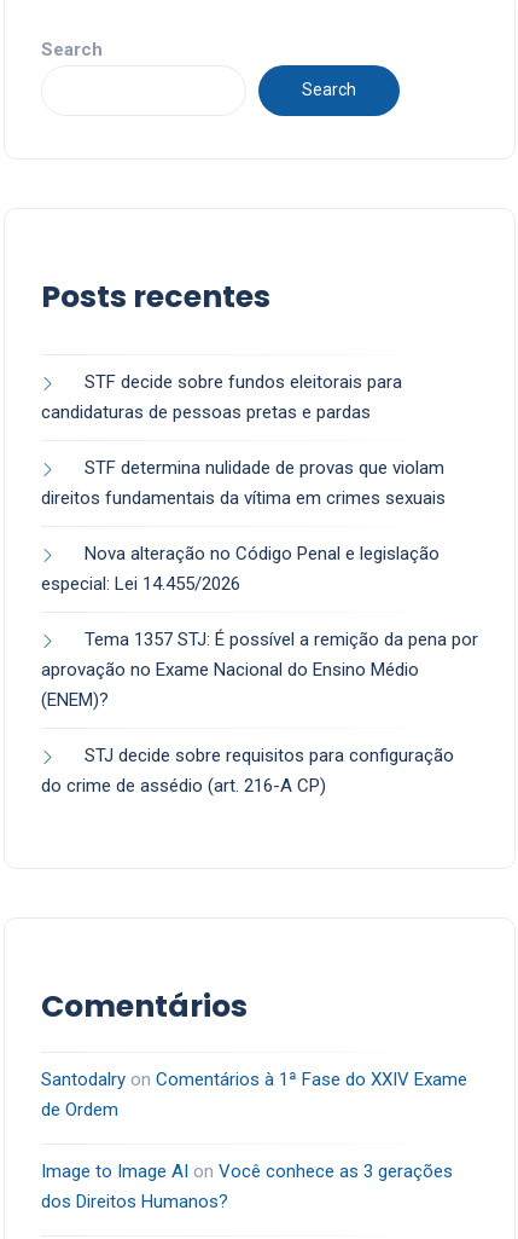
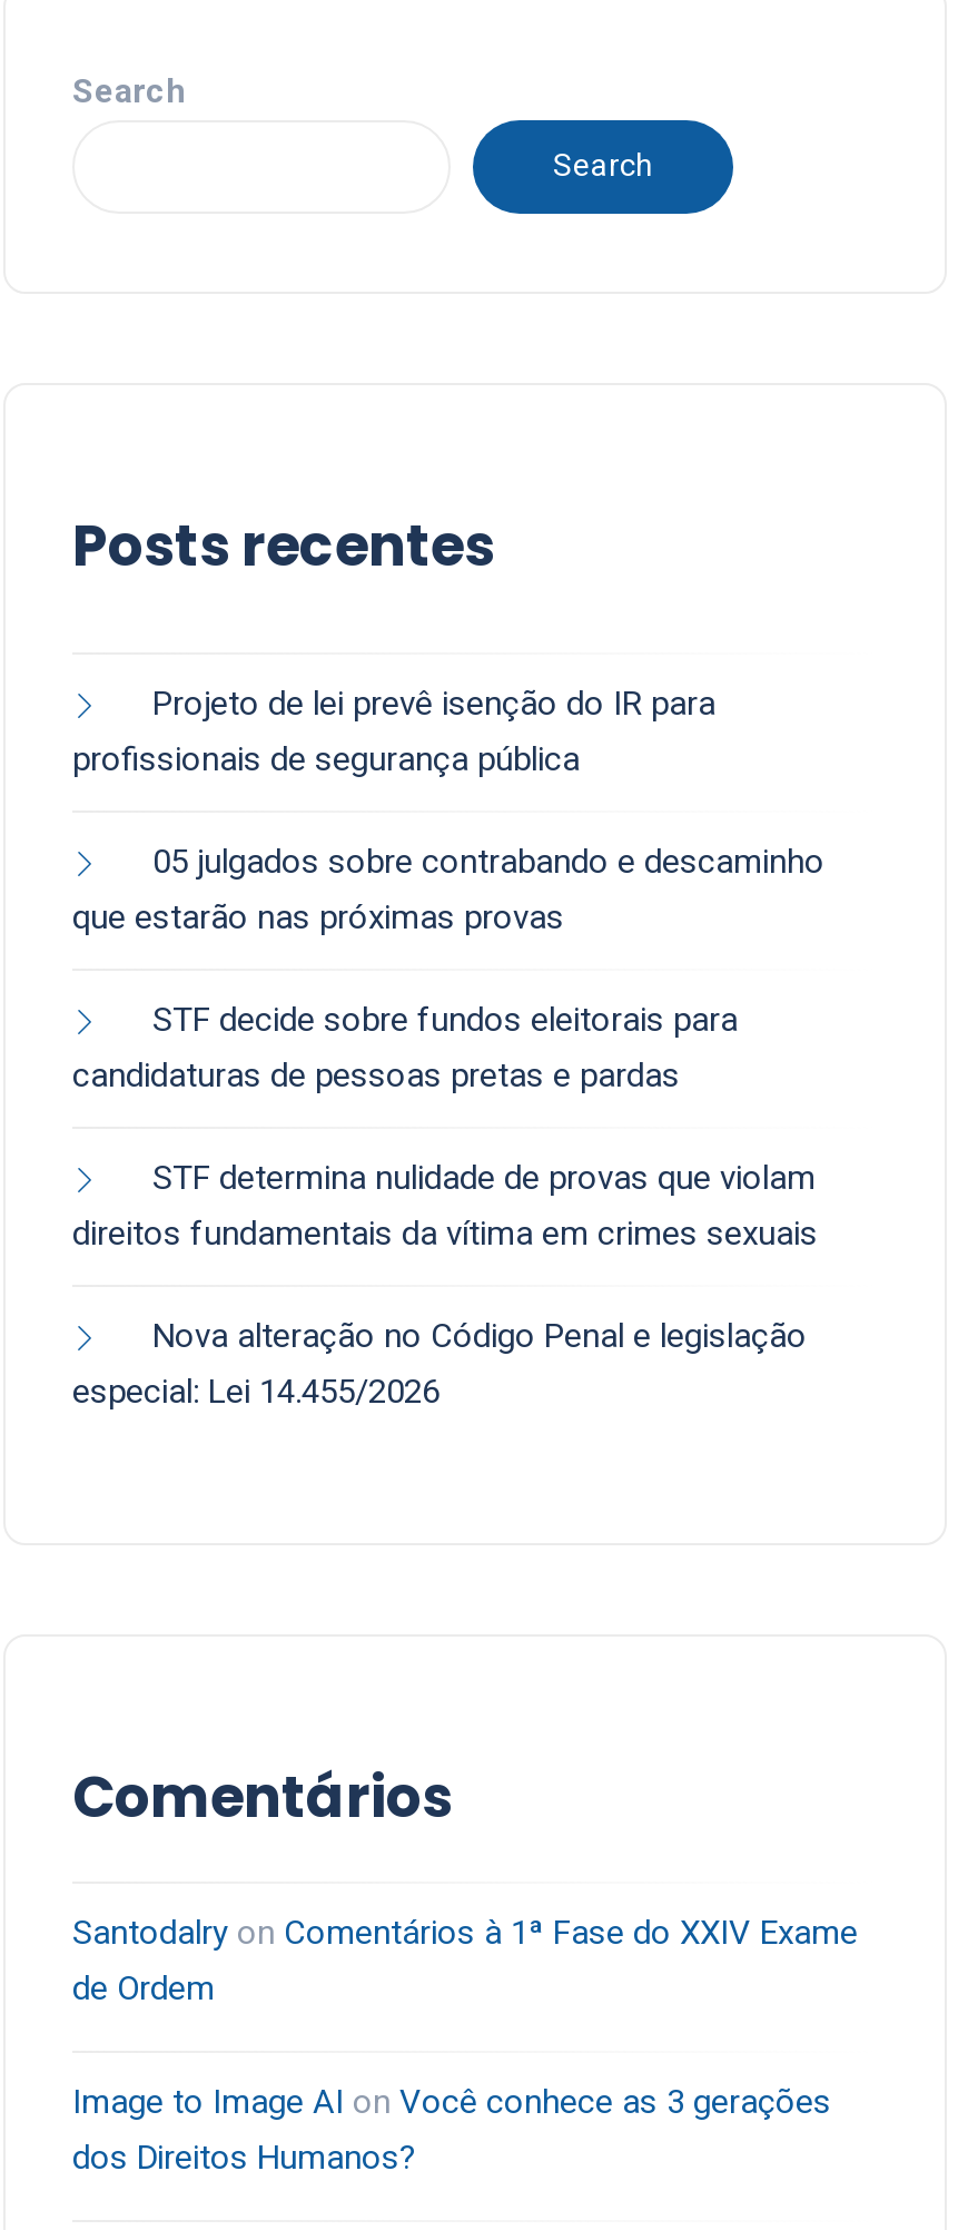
+ Projeto de lei prevê isenção do IR para
+ profissionais de segurança pública
+ 05 julgados sobre contrabando e descaminho
+ que estarão nas próximas provas

moved down: STF decide sobre fundos eleitorais para | candidaturas de pessoas pretas e pardas | STF determina nulidade de provas que violam | direitos fundamentais da vítima em crimes sexuais | Nova alteração no Código Penal e legislação | especial: Lei 14.455/2026

- Tema 1357 STJ: É possível a remição da pena por
- aprovação no Exame Nacional do Ensino Médio
- (ENEM)?
- STJ decide sobre requisitos para configuração
- do crime de assédio (art. 216-A CP)
